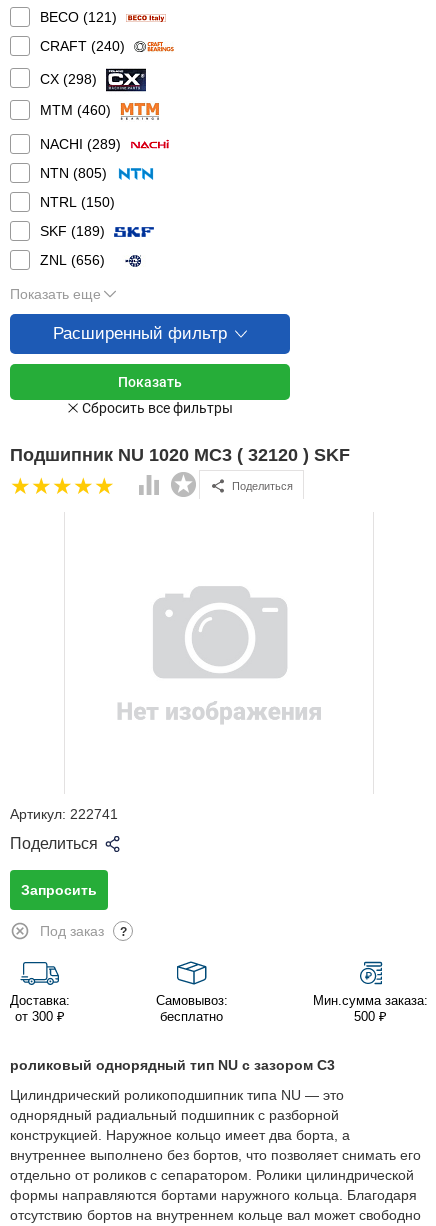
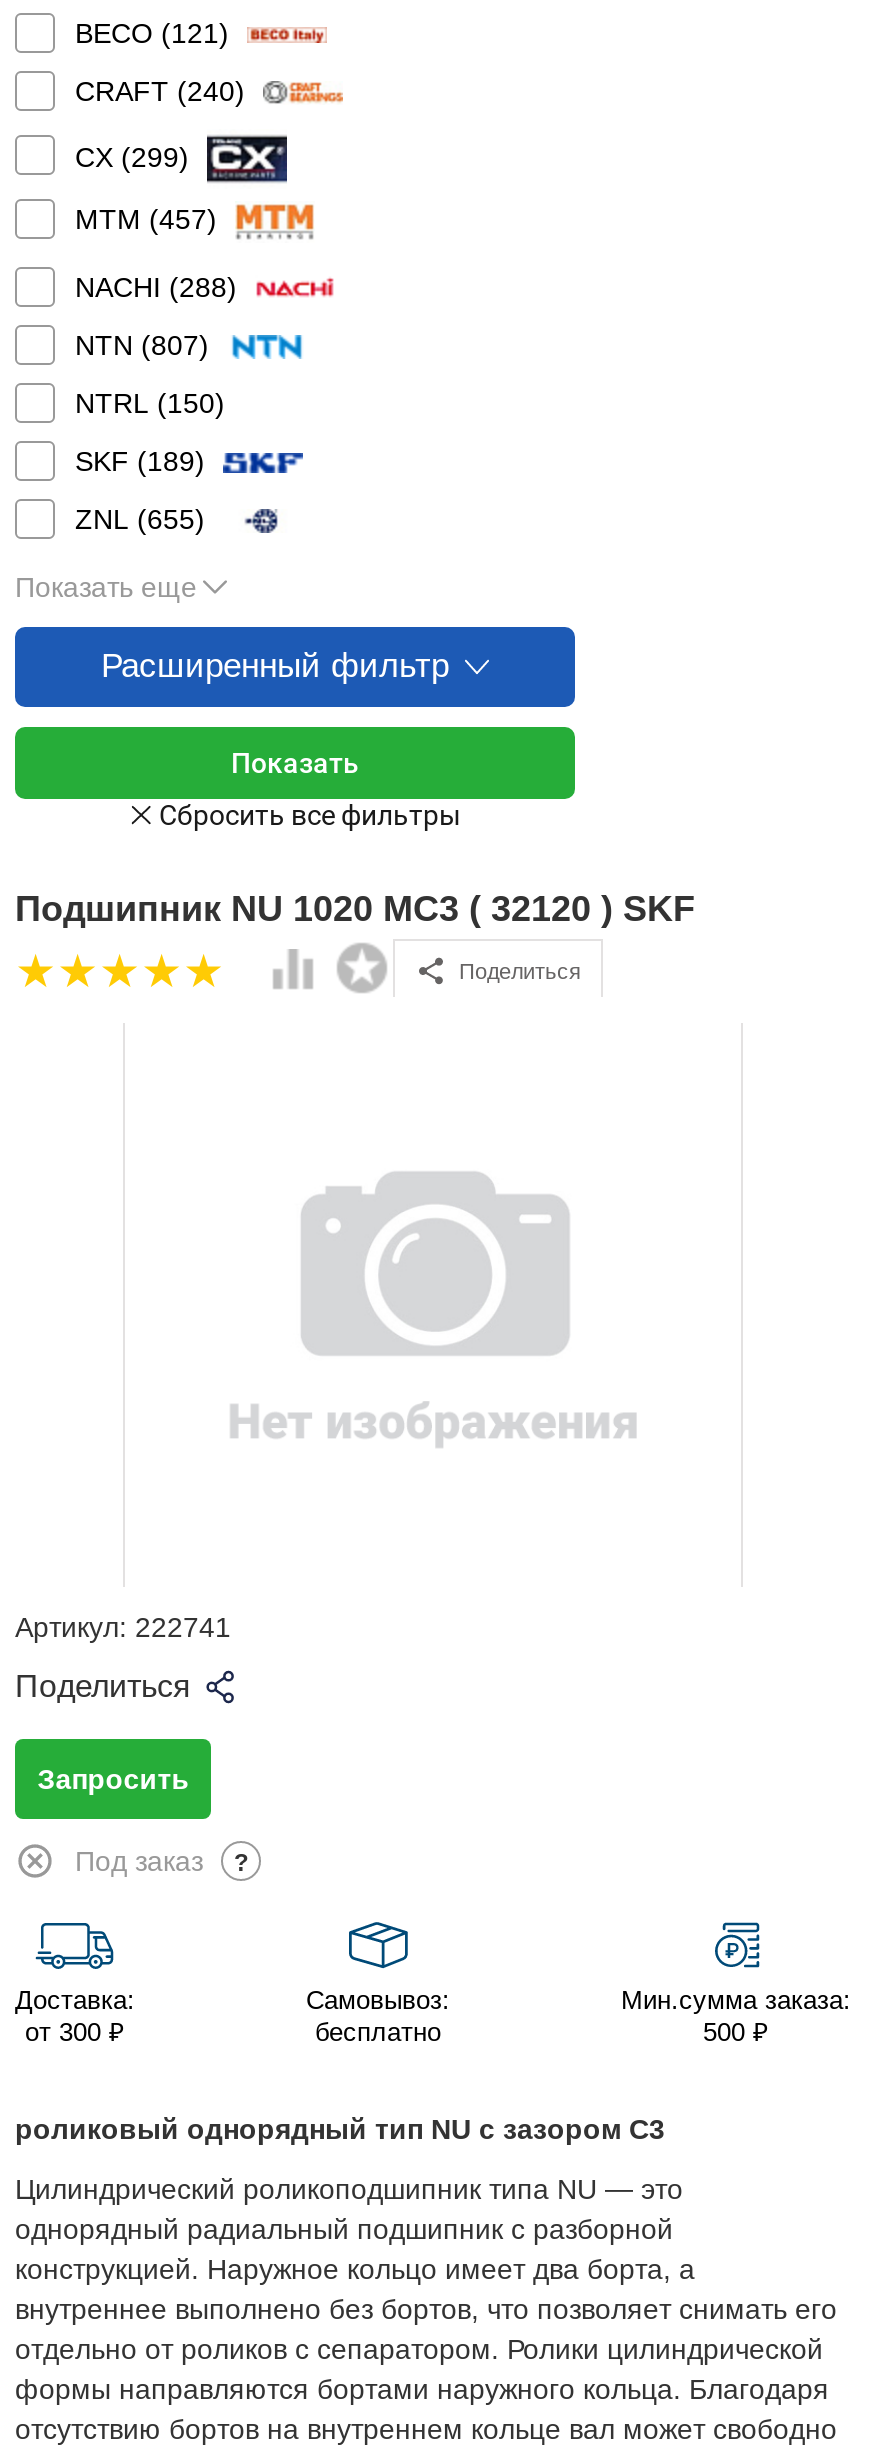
- CX (298)
+ CX (299)

- MTM (460)
+ MTM (457)

- NACHI (289)
+ NACHI (288)

- NTN (805)
+ NTN (807)

- ZNL (656)
+ ZNL (655)
